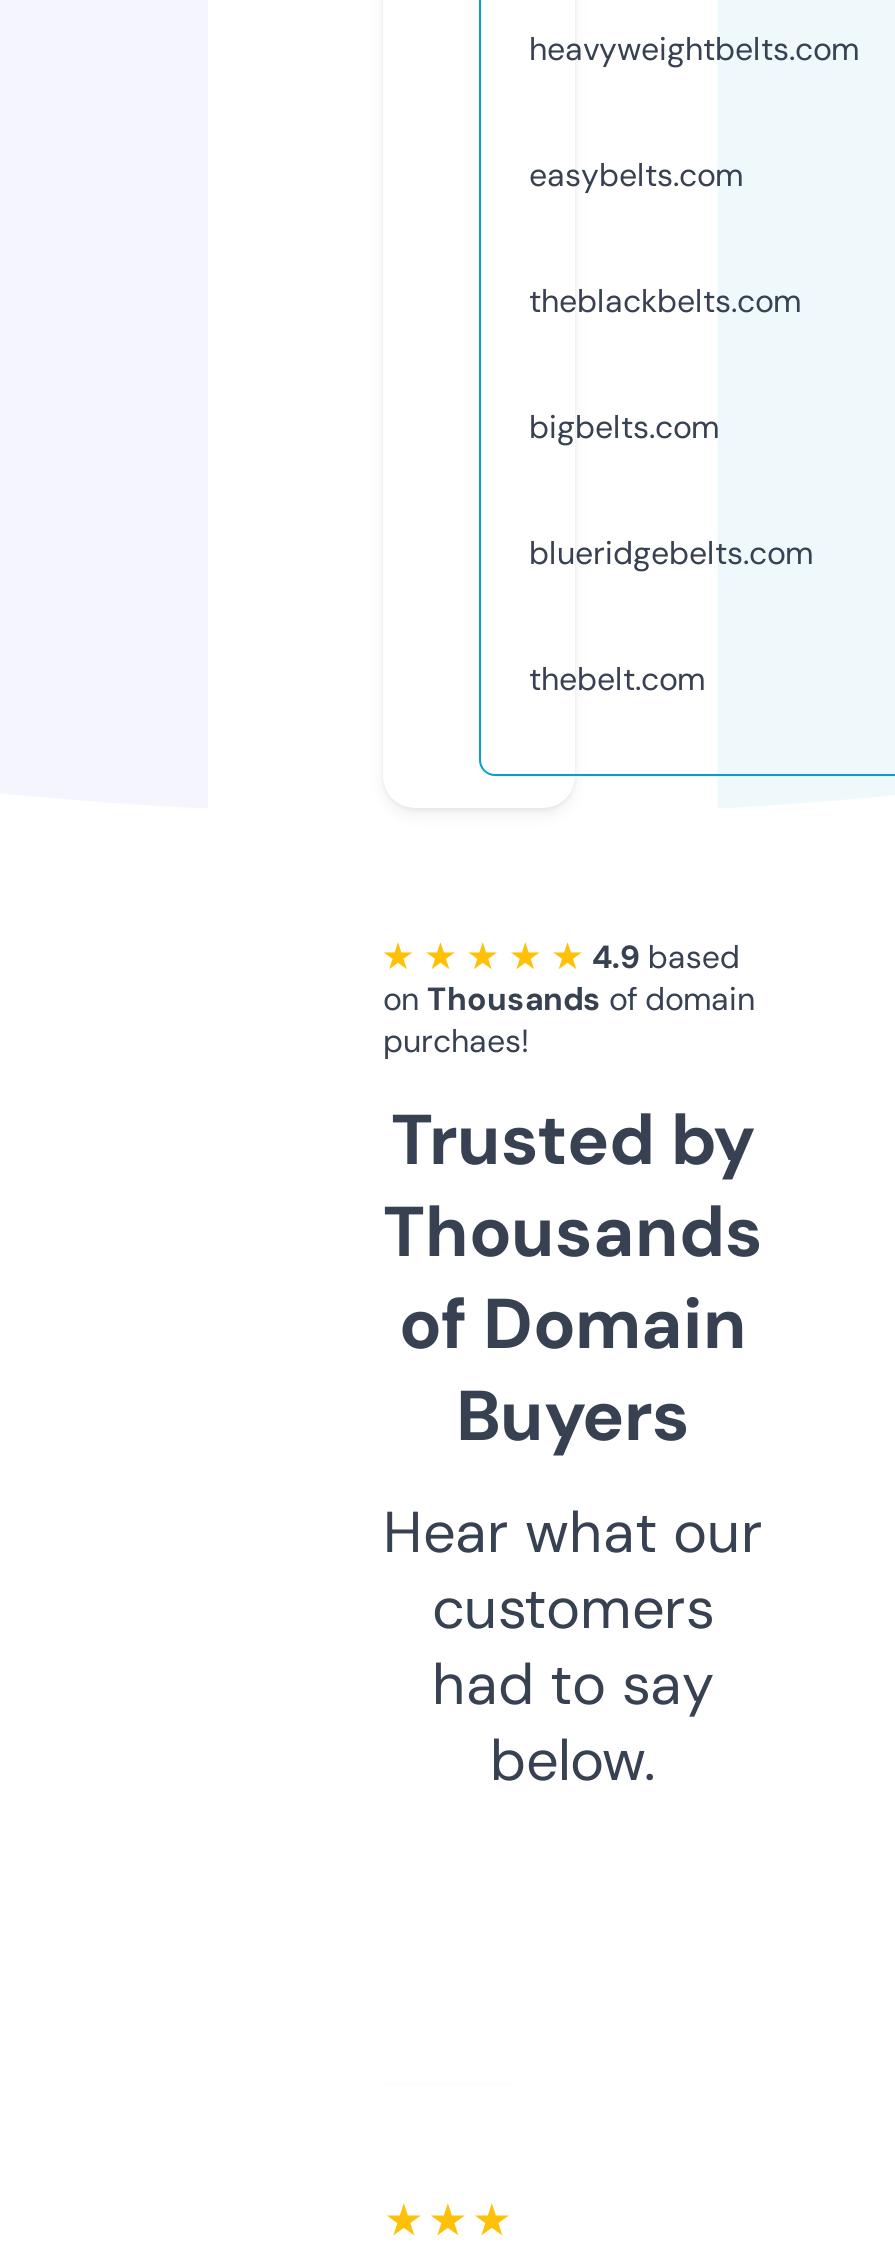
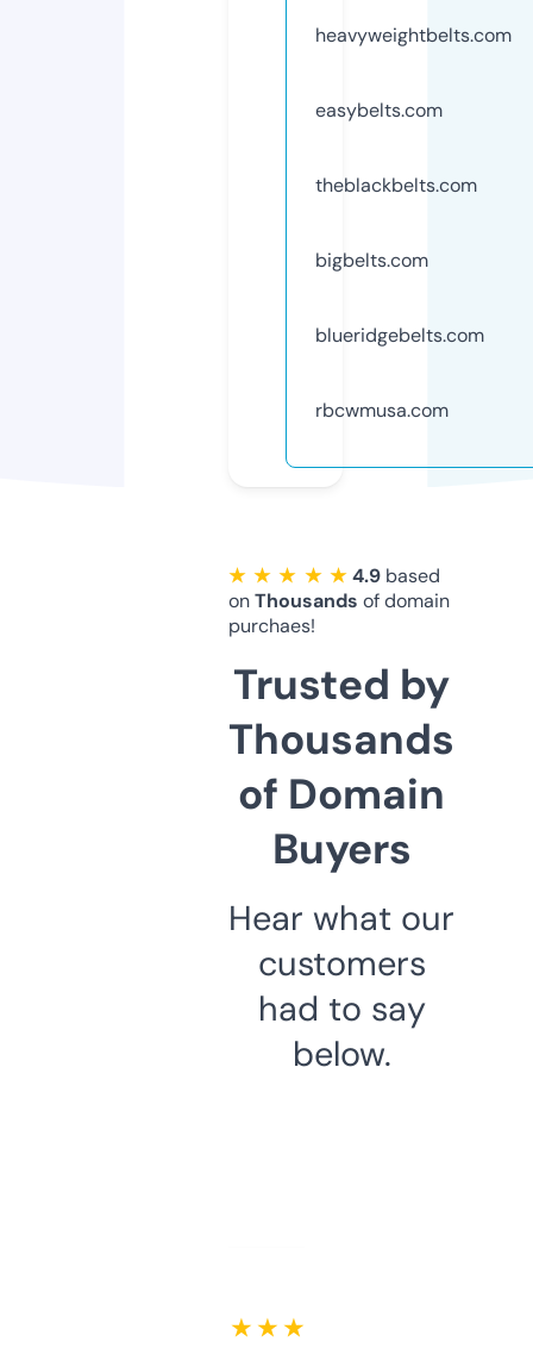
- thebelt.com
+ rbcwmusa.com
